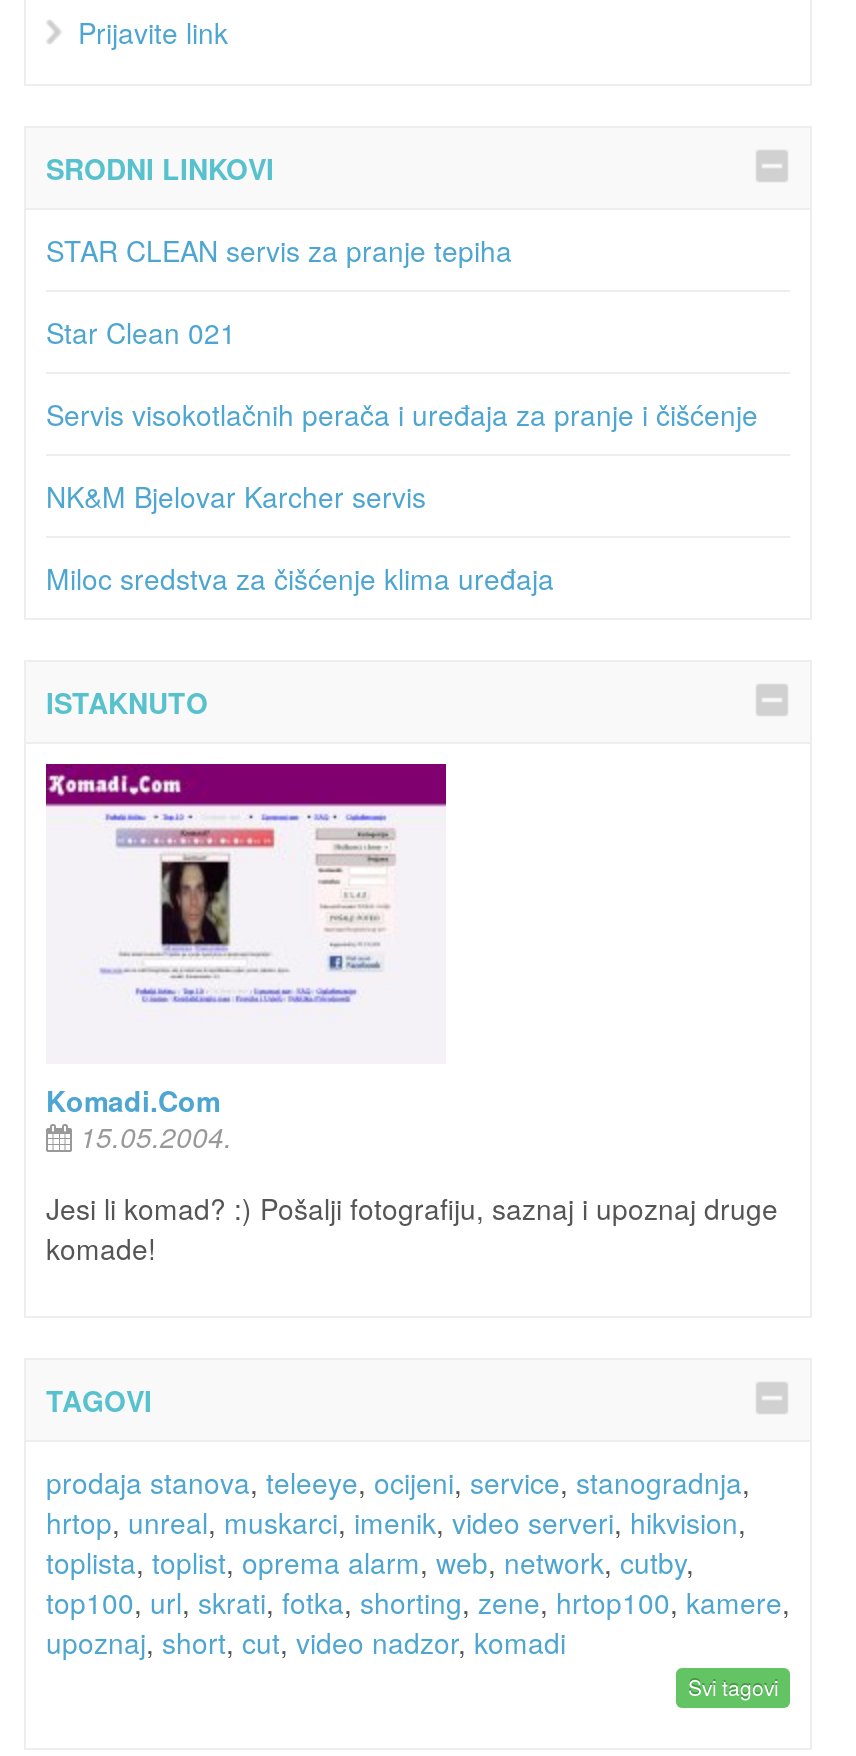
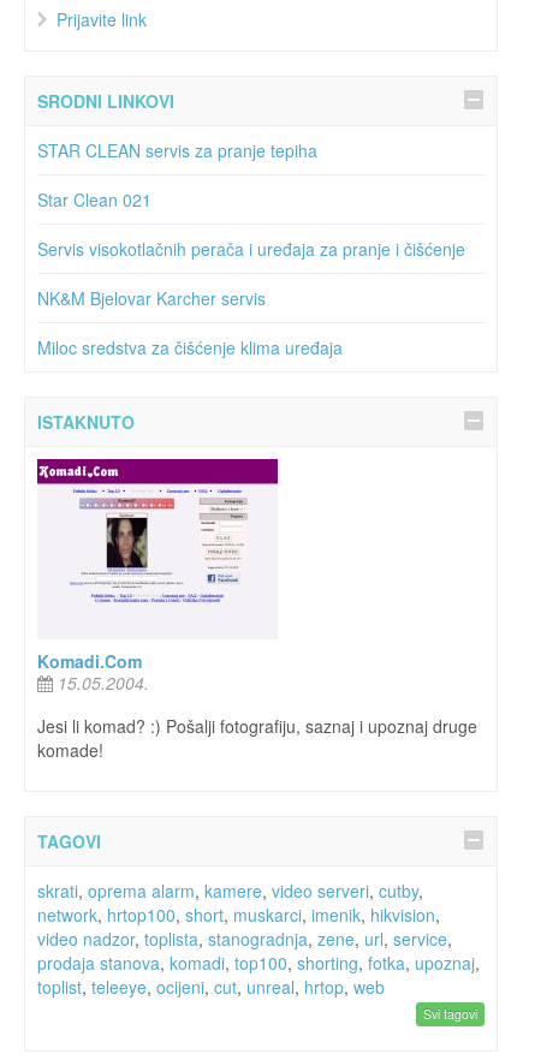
- prodaja stanova, teleeye, ocijeni, service, stanogradnja,
- hrtop, unreal, muskarci, imenik, video serveri, hikvision,
- toplista, toplist, oprema alarm, web, network, cutby,
- top100, url, skrati, fotka, shorting, zene, hrtop100, kamere,
- upoznaj, short, cut, video nadzor, komadi
+ skrati, oprema alarm, kamere, video serveri, cutby,
+ network, hrtop100, short, muskarci, imenik, hikvision,
+ video nadzor, toplista, stanogradnja, zene, url, service,
+ prodaja stanova, komadi, top100, shorting, fotka, upoznaj,
+ toplist, teleeye, ocijeni, cut, unreal, hrtop, web
